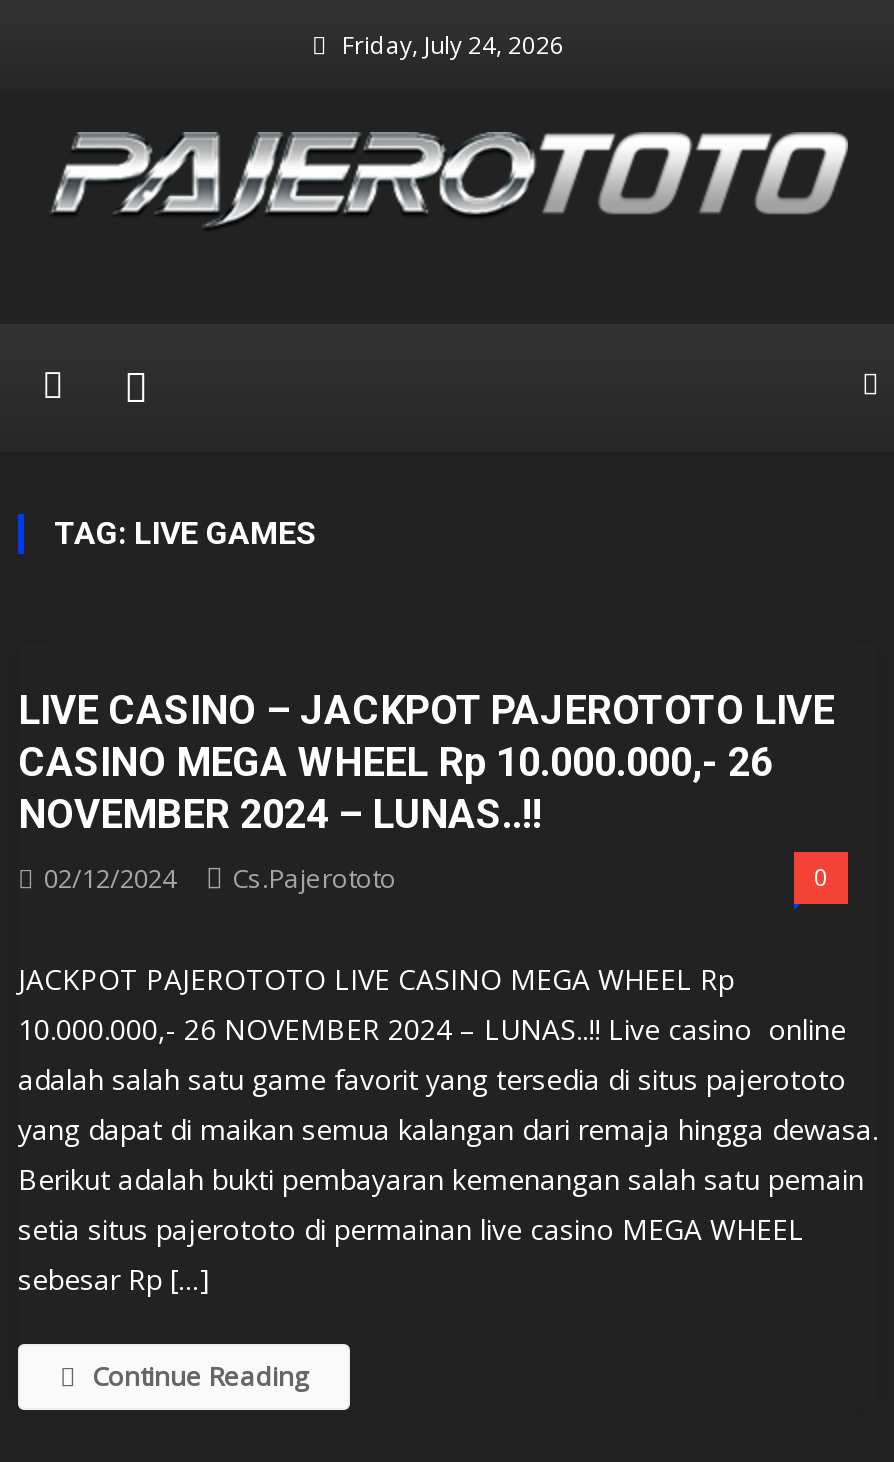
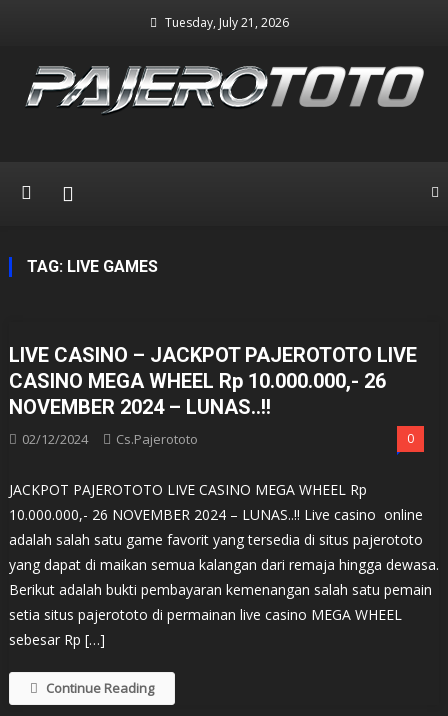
- Friday, July 24, 2026
+ Tuesday, July 21, 2026
